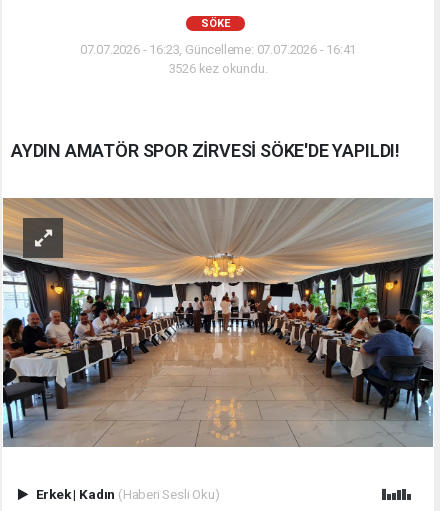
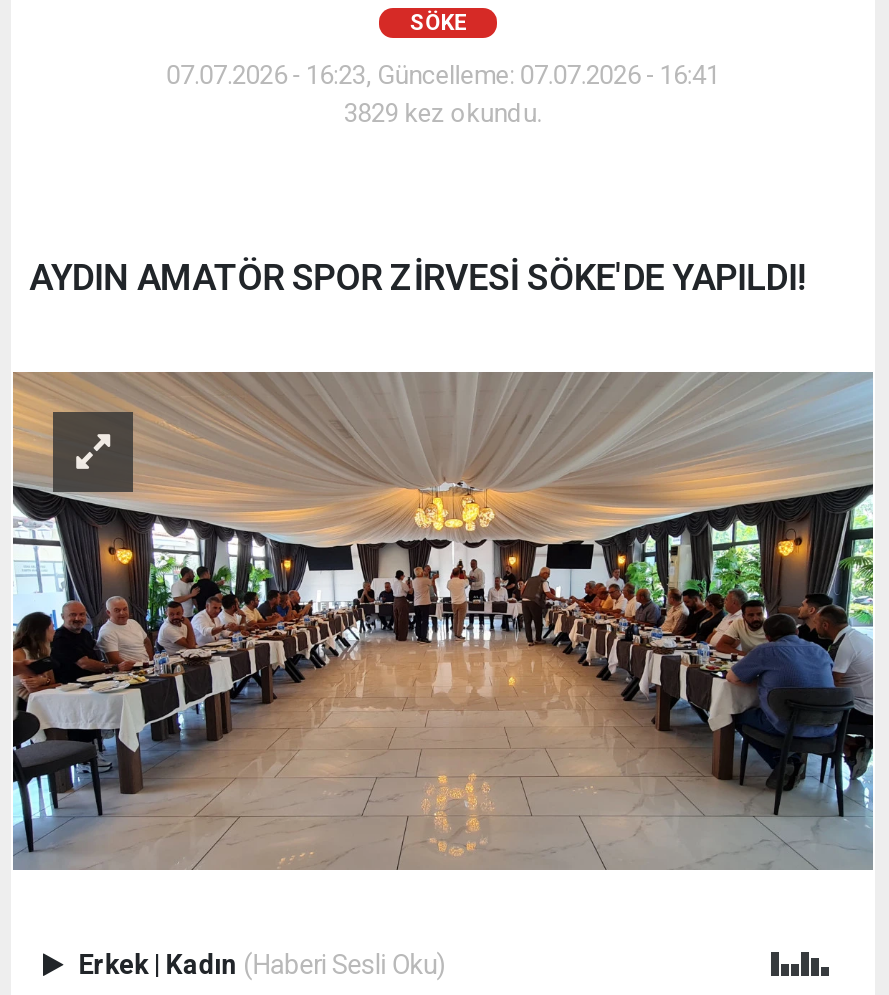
- 3526 kez okundu.
+ 3829 kez okundu.
